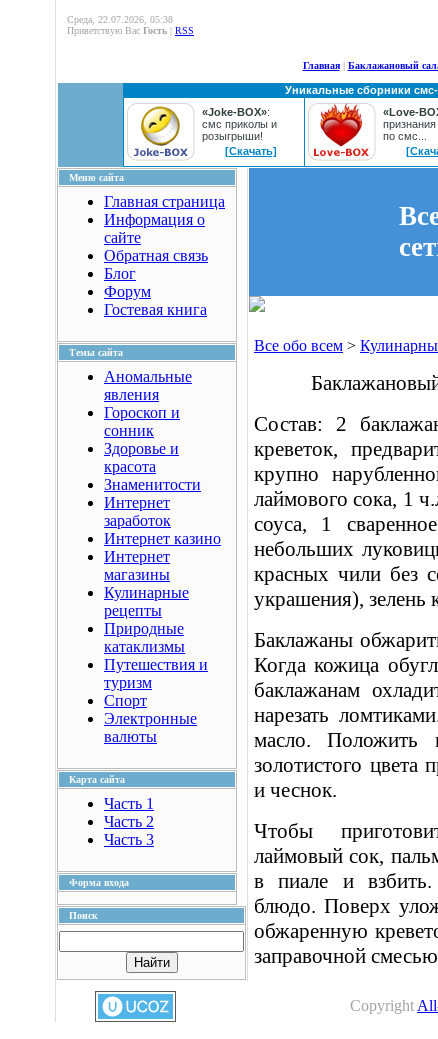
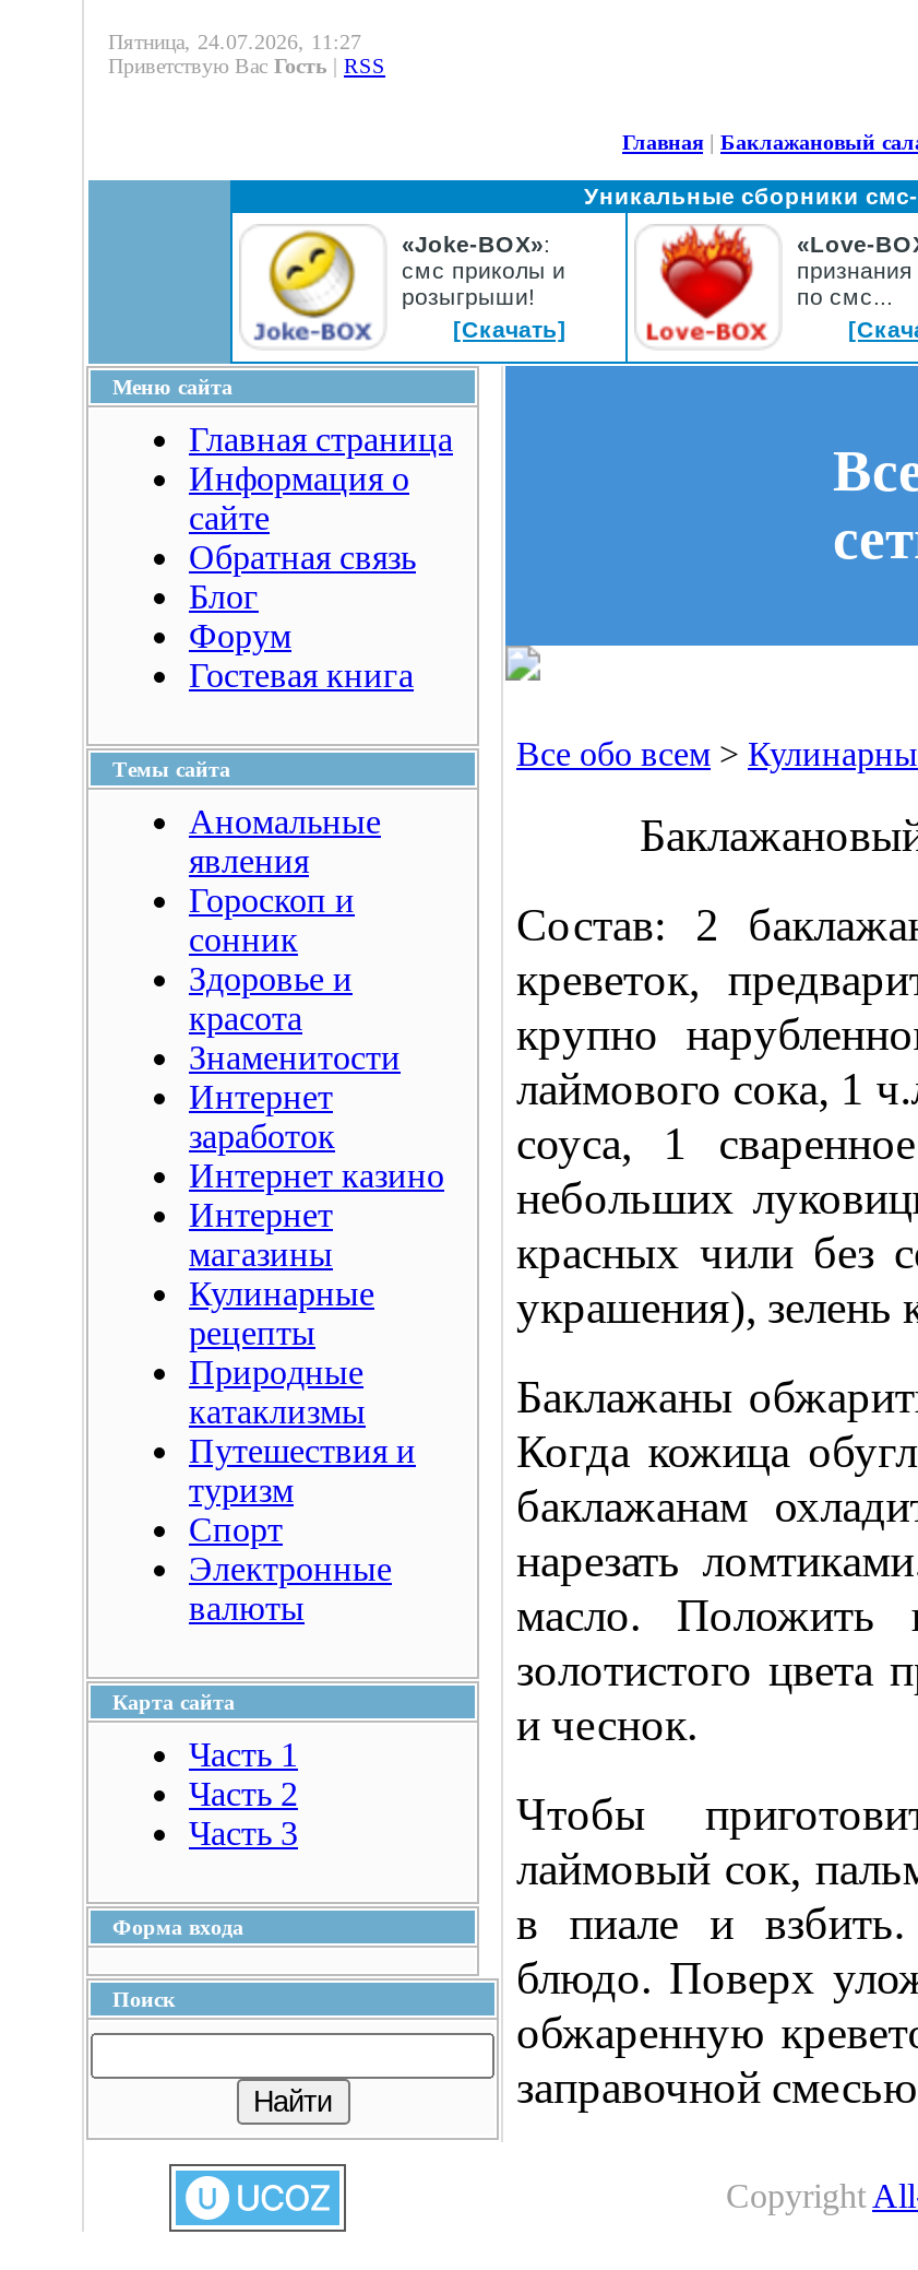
- Среда, 22.07.2026, 05:38
+ Пятница, 24.07.2026, 11:27
